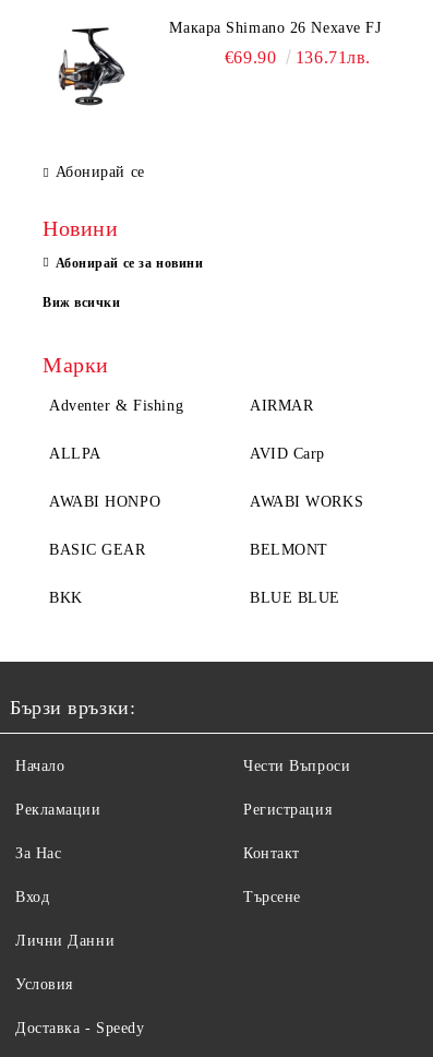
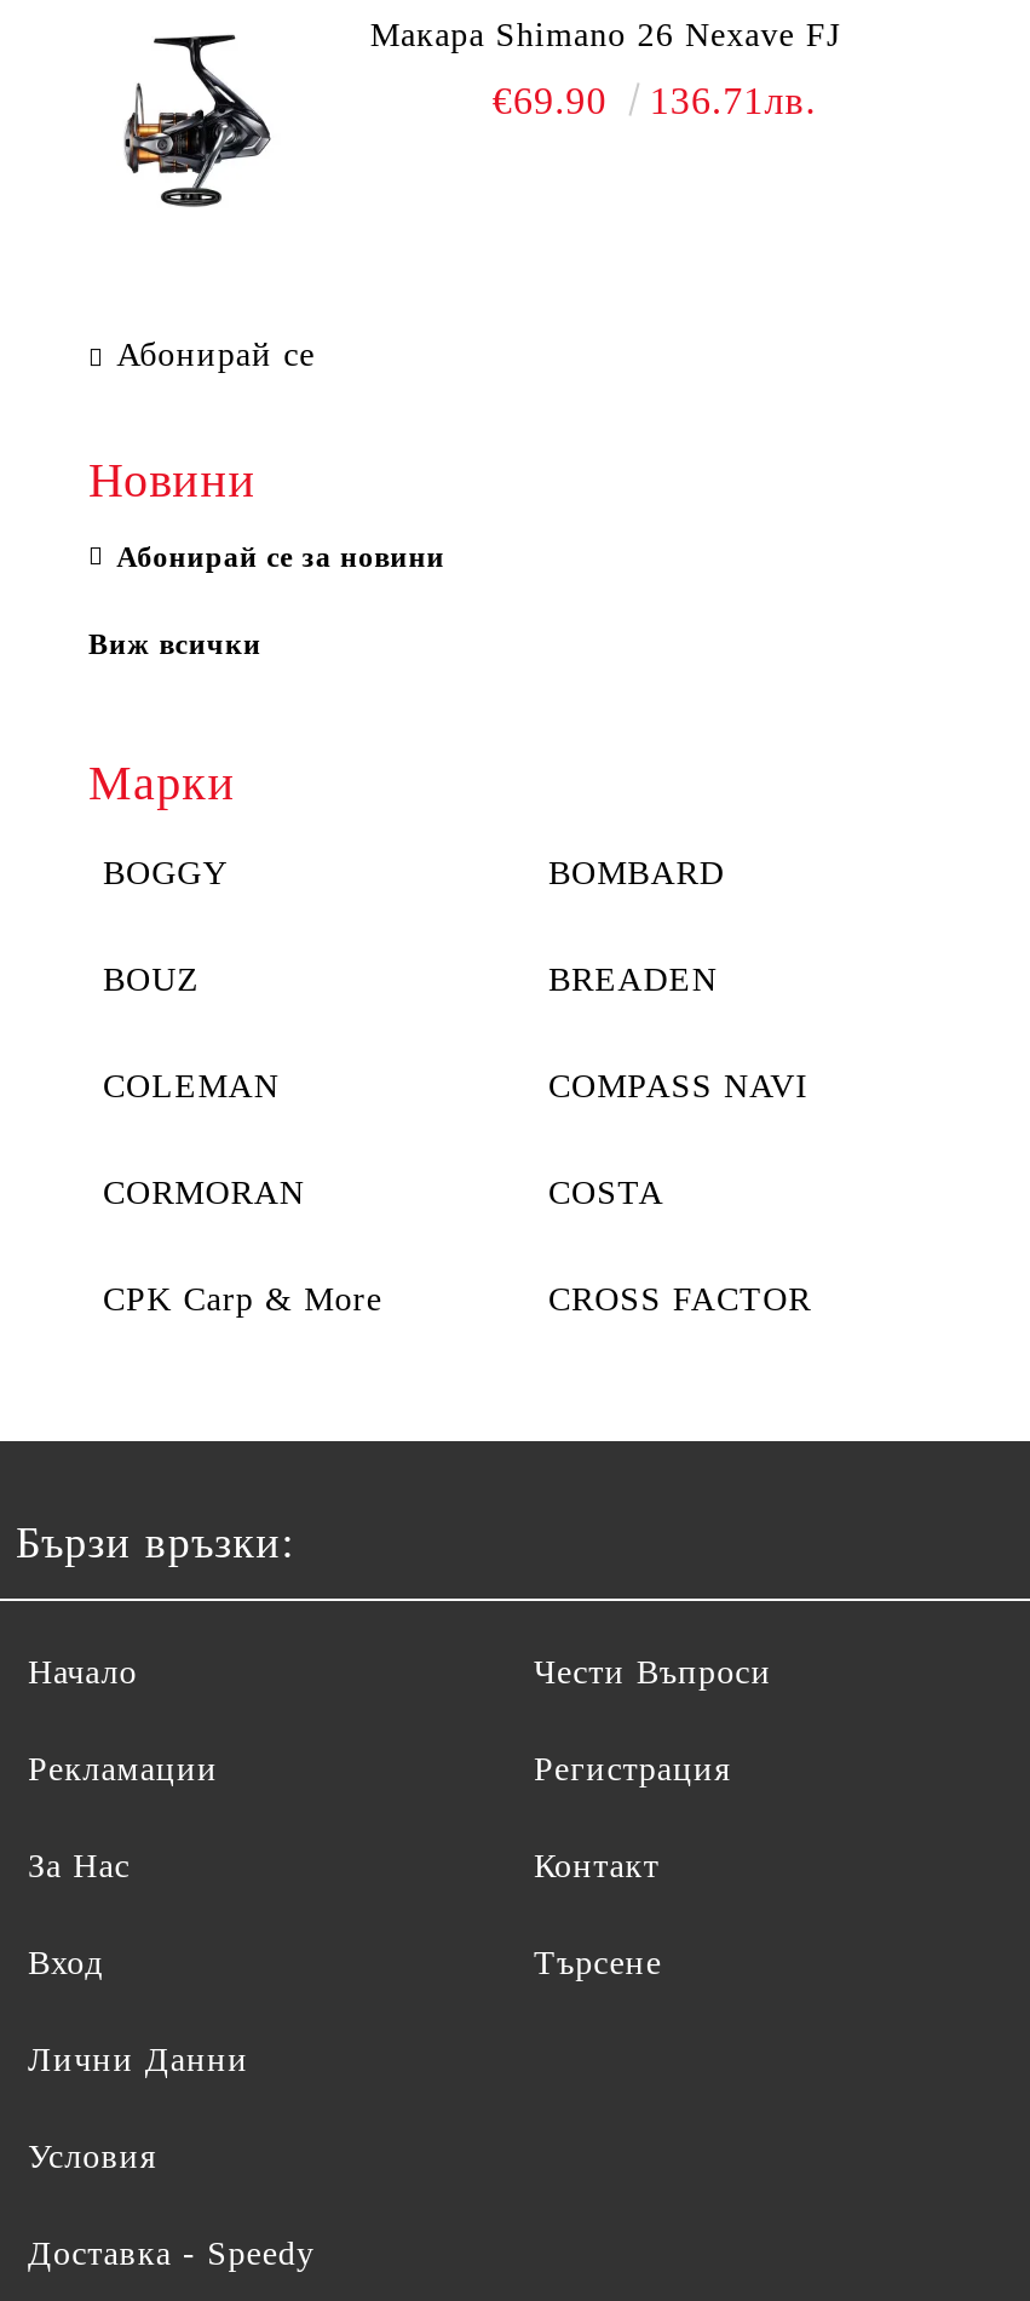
- Adventer & Fishing
- AIRMAR
+ BOGGY
+ BOMBARD

- ALLPA
- AVID Carp
+ BOUZ
+ BREADEN

- AWABI HONPO
- AWABI WORKS
+ COLEMAN
+ COMPASS NAVI

- BASIC GEAR
- BELMONT
+ CORMORAN
+ COSTA

- BKK
- BLUE BLUE
+ CPK Carp & More
+ CROSS FACTOR
